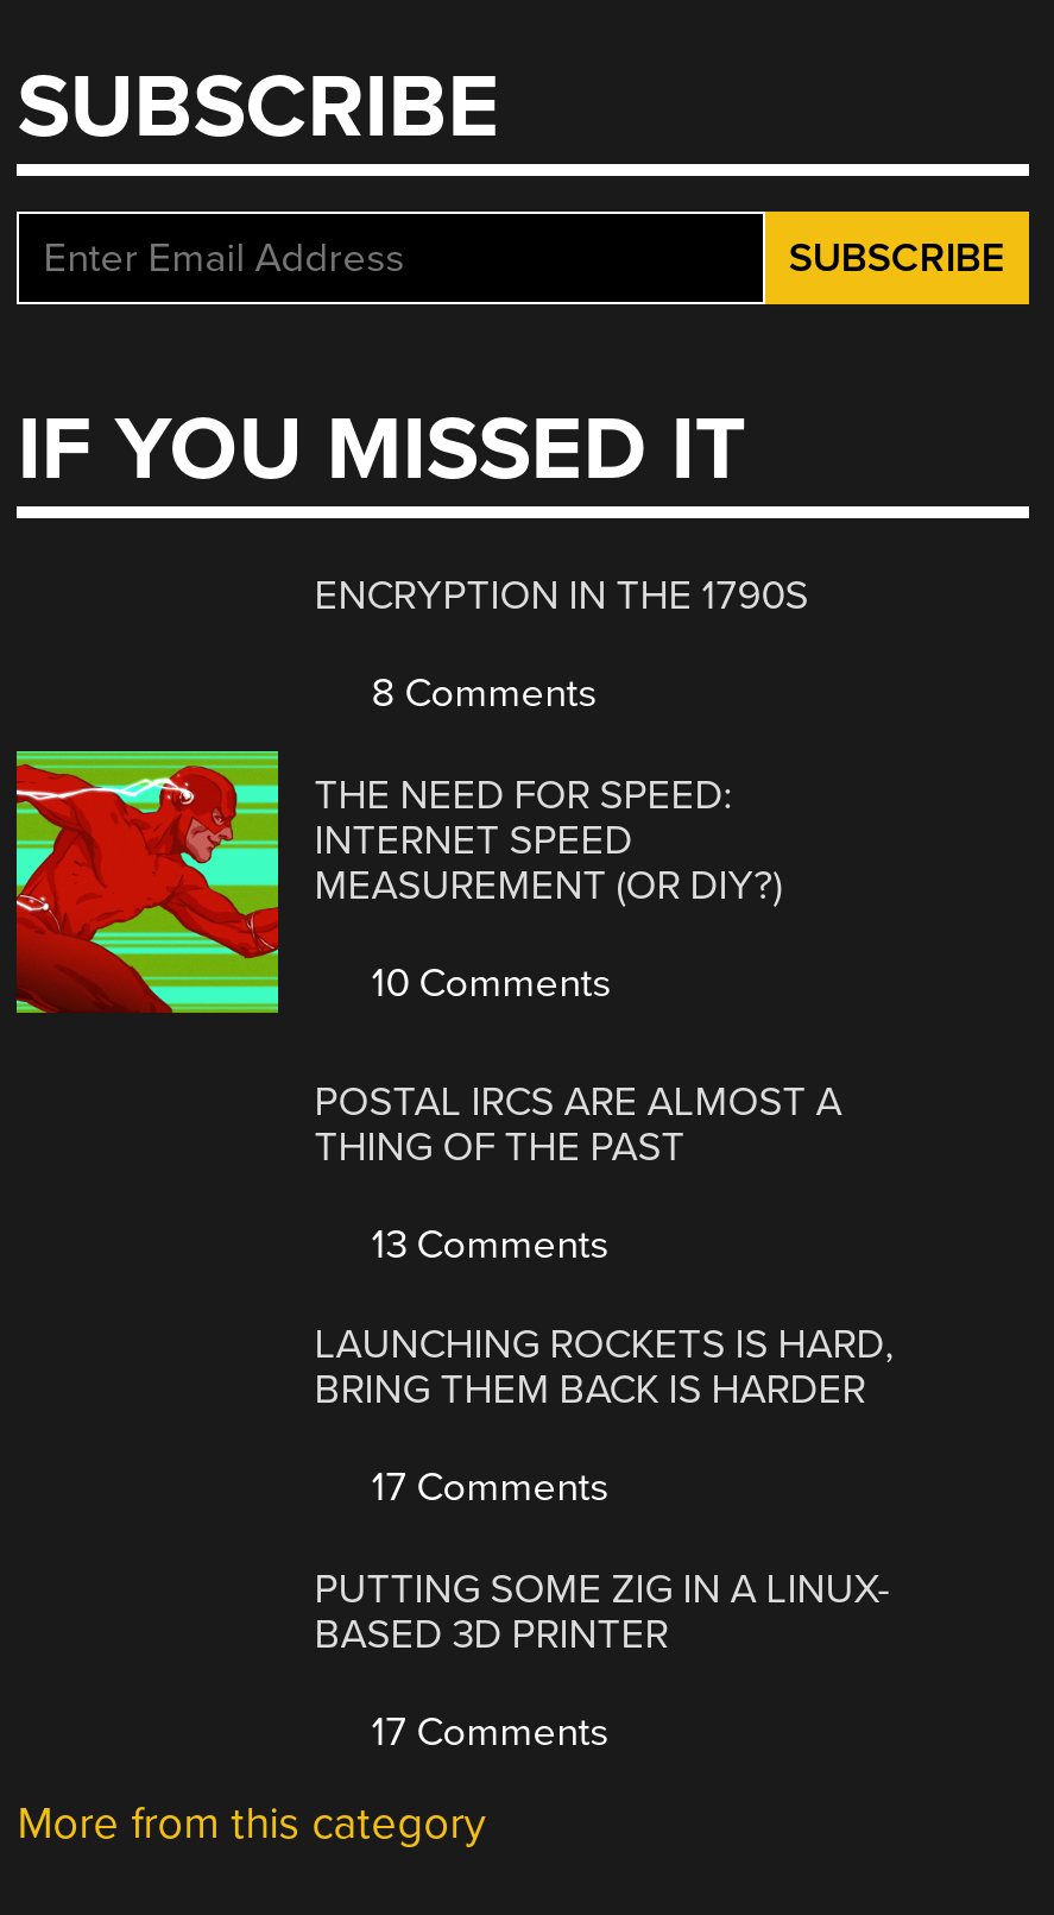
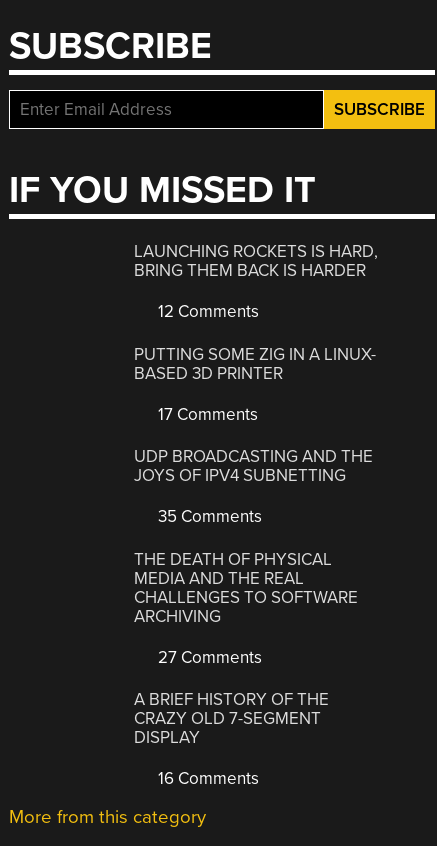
- [image]
- ENCRYPTION IN THE 1790S
- 8 Comments
- THE NEED FOR SPEED:
- INTERNET SPEED
- MEASUREMENT (OR DIY?)
- 10 Comments
- POSTAL IRCS ARE ALMOST A
- THING OF THE PAST
- 13 Comments

moved up: LAUNCHING ROCKETS IS HARD, | BRING THEM BACK IS HARDER

- 17 Comments
+ 12 Comments

moved up: PUTTING SOME ZIG IN A LINUX- | BASED 3D PRINTER | 17 Comments

+ UDP BROADCASTING AND THE
+ JOYS OF IPV4 SUBNETTING
+ 35 Comments
+ THE DEATH OF PHYSICAL
+ MEDIA AND THE REAL
+ CHALLENGES TO SOFTWARE
+ ARCHIVING
+ 27 Comments
+ A BRIEF HISTORY OF THE
+ CRAZY OLD 7-SEGMENT
+ DISPLAY
+ 16 Comments
